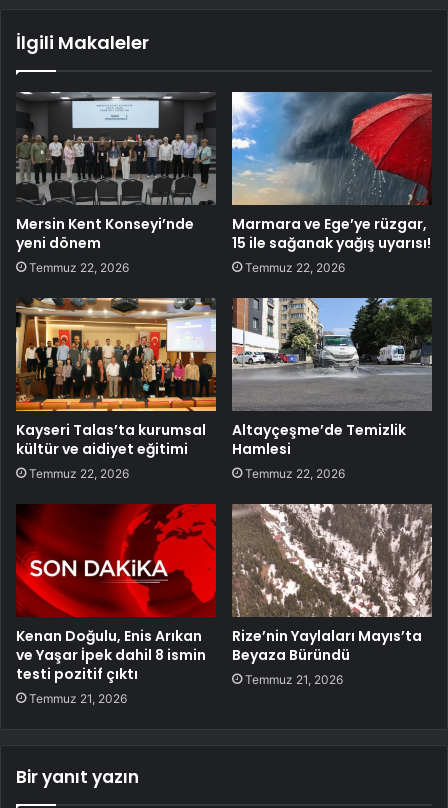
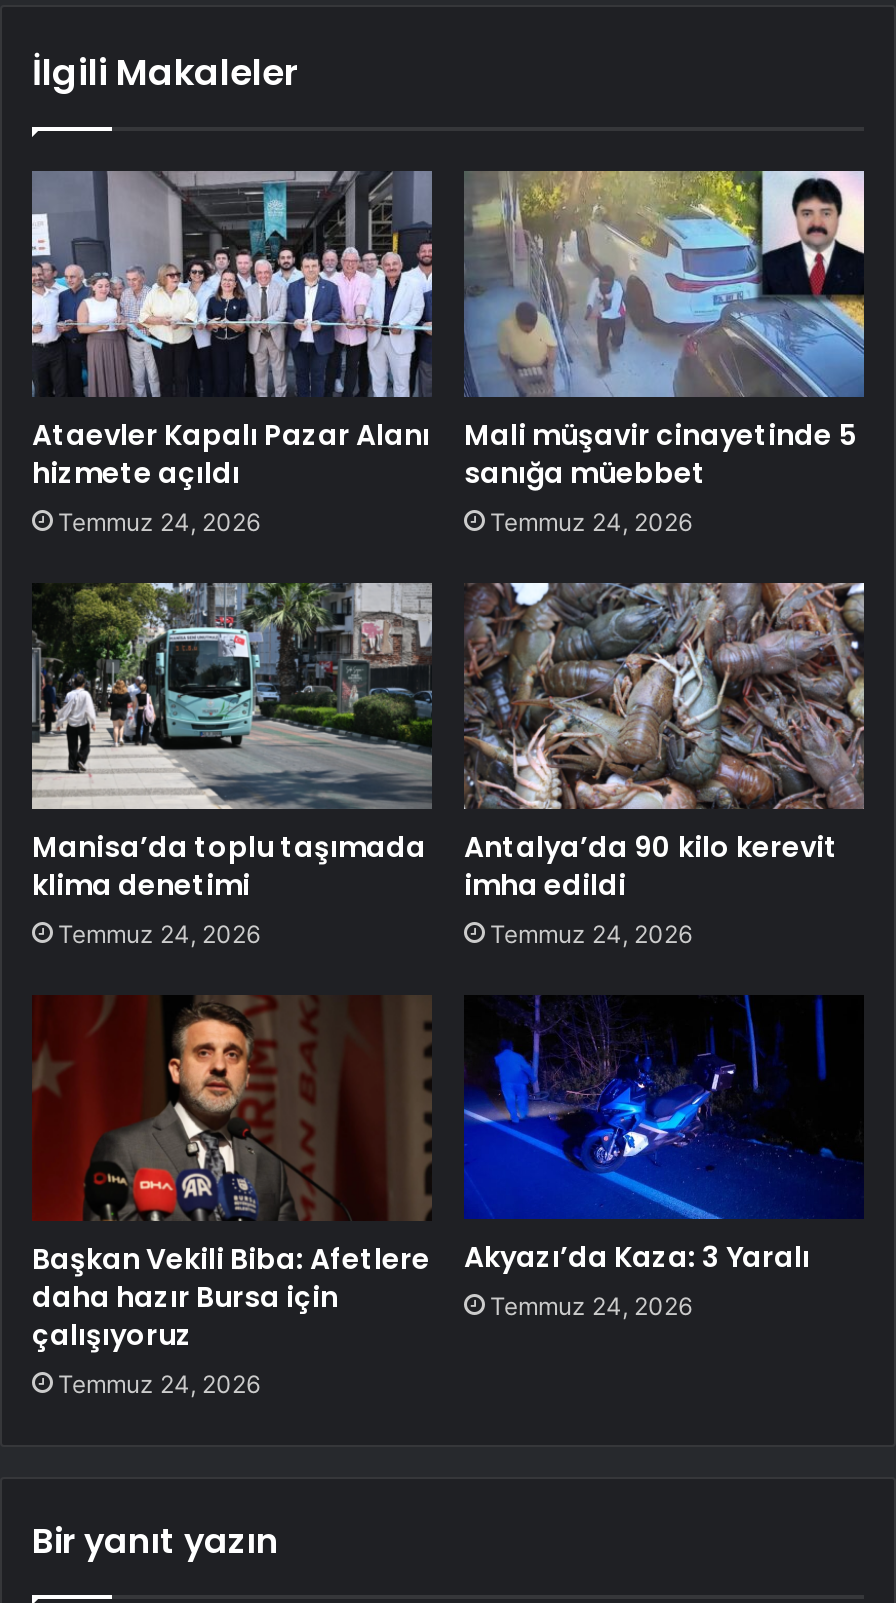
- [image]
- Mersin Kent Konseyi’nde
- yeni dönem
- Temmuz 22, 2026
+ [image]
+ Ataevler Kapalı Pazar Alanı
+ hizmete açıldı
+ Temmuz 24, 2026

- [image]
- Marmara ve Ege’ye rüzgar,
- 15 ile sağanak yağış uyarısı!
- Temmuz 22, 2026
+ [image]
+ Mali müşavir cinayetinde 5
+ sanığa müebbet
+ Temmuz 24, 2026

- [image]
- Kayseri Talas’ta kurumsal
- kültür ve aidiyet eğitimi
- Temmuz 22, 2026
+ [image]
+ Manisa’da toplu taşımada
+ klima denetimi
+ Temmuz 24, 2026

- [image]
- Altayçeşme’de Temizlik
- Hamlesi
- Temmuz 22, 2026
+ [image]
+ Antalya’da 90 kilo kerevit
+ imha edildi
+ Temmuz 24, 2026

- [image]
- Kenan Doğulu, Enis Arıkan
- ve Yaşar İpek dahil 8 ismin
- testi pozitif çıktı
- Temmuz 21, 2026
+ [image]
+ Başkan Vekili Biba: Afetlere
+ daha hazır Bursa için
+ çalışıyoruz
+ Temmuz 24, 2026

- [image]
- Rize’nin Yaylaları Mayıs’ta
- Beyaza Büründü
- Temmuz 21, 2026
+ [image]
+ Akyazı’da Kaza: 3 Yaralı
+ Temmuz 24, 2026
